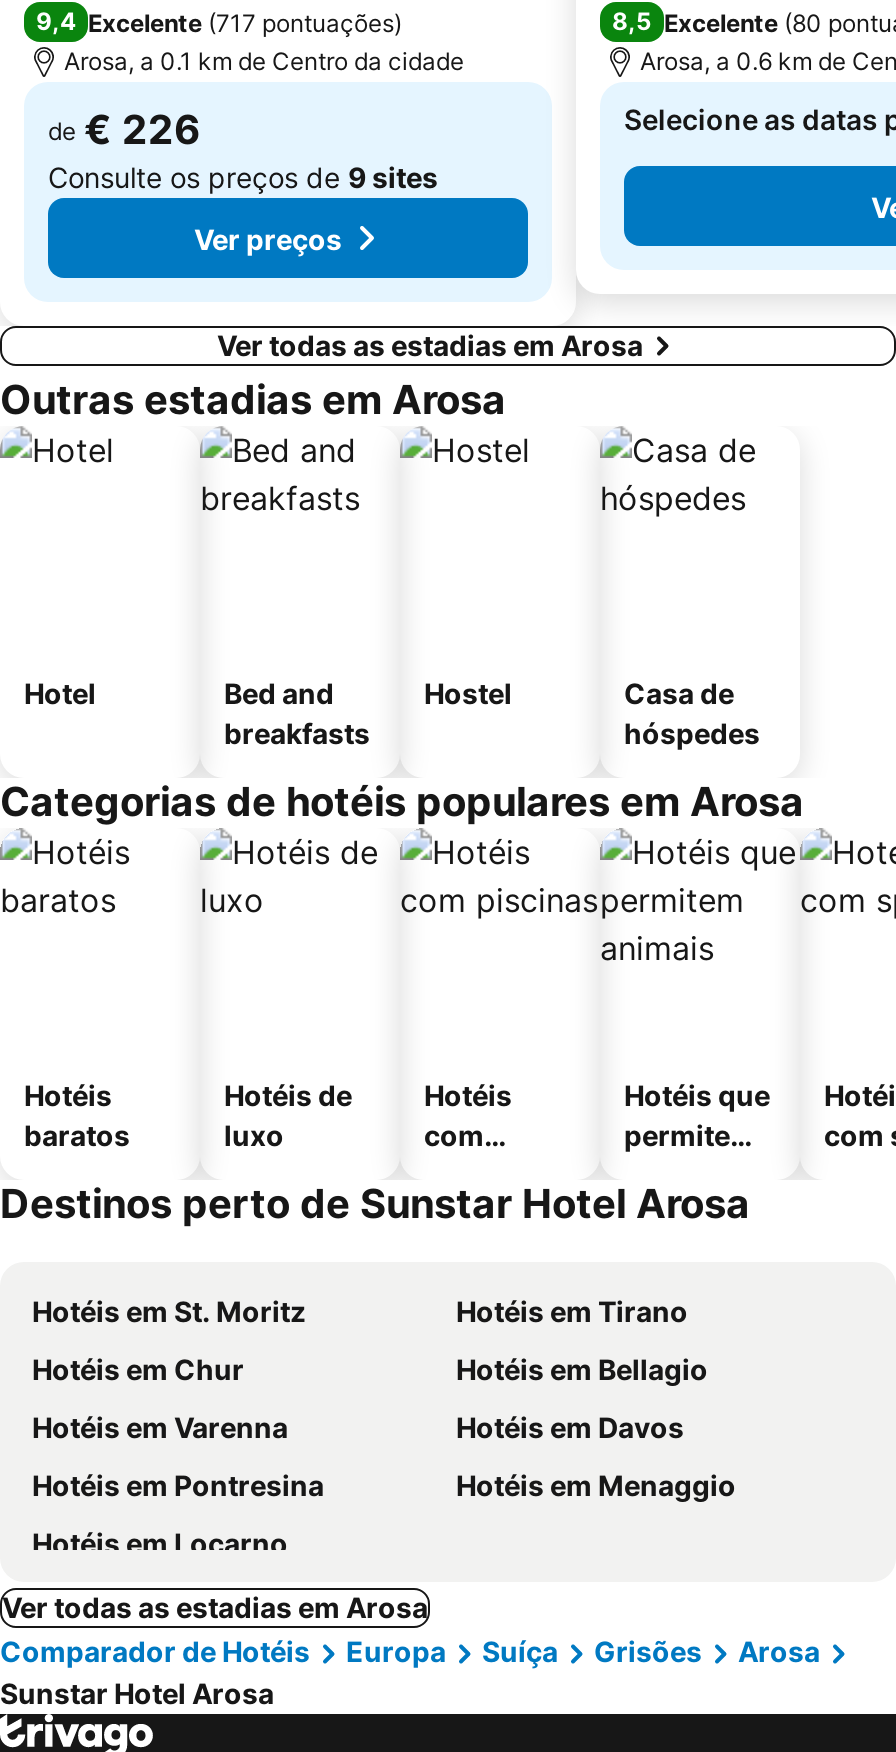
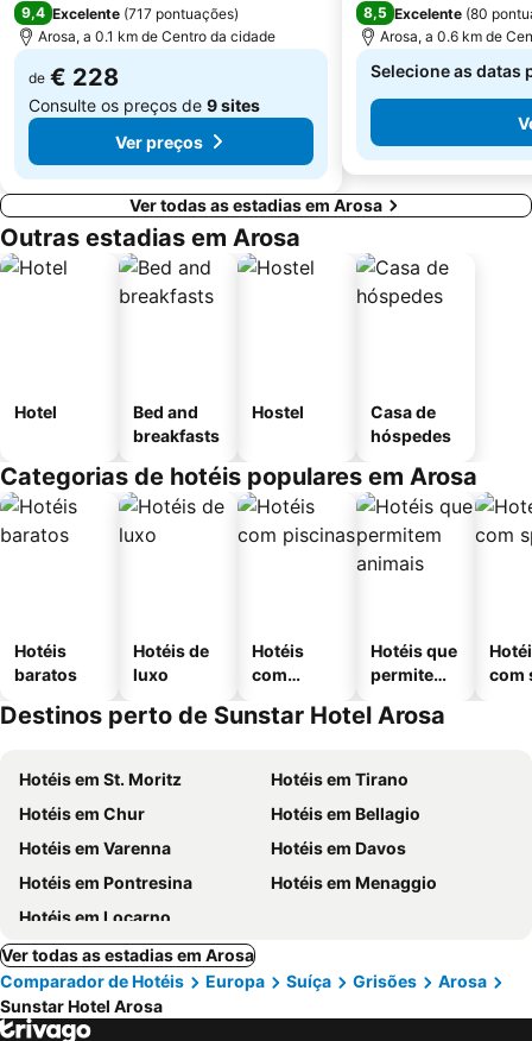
- de € 226
+ de € 228
